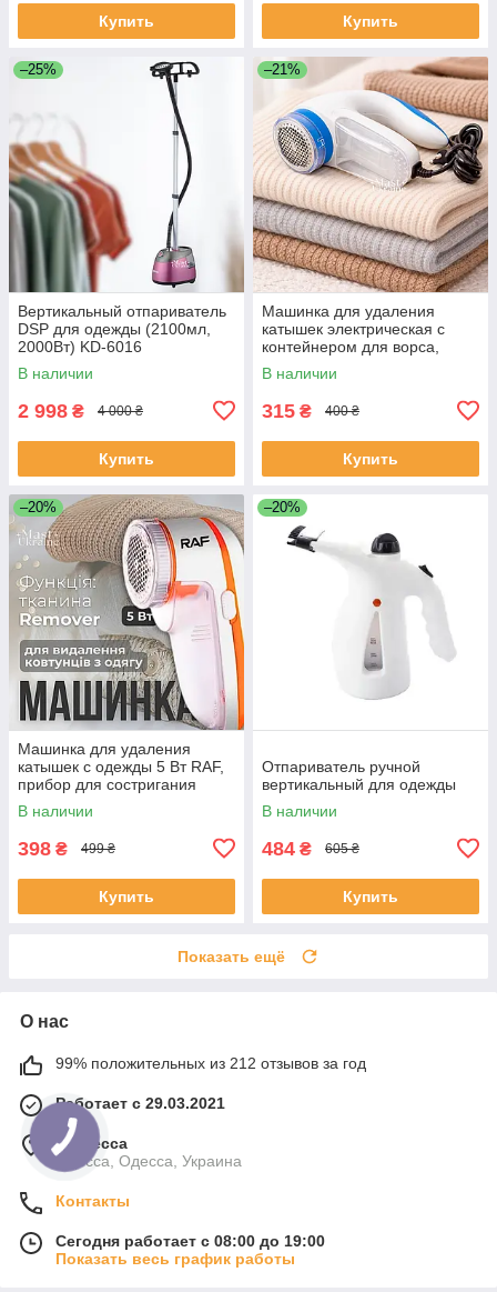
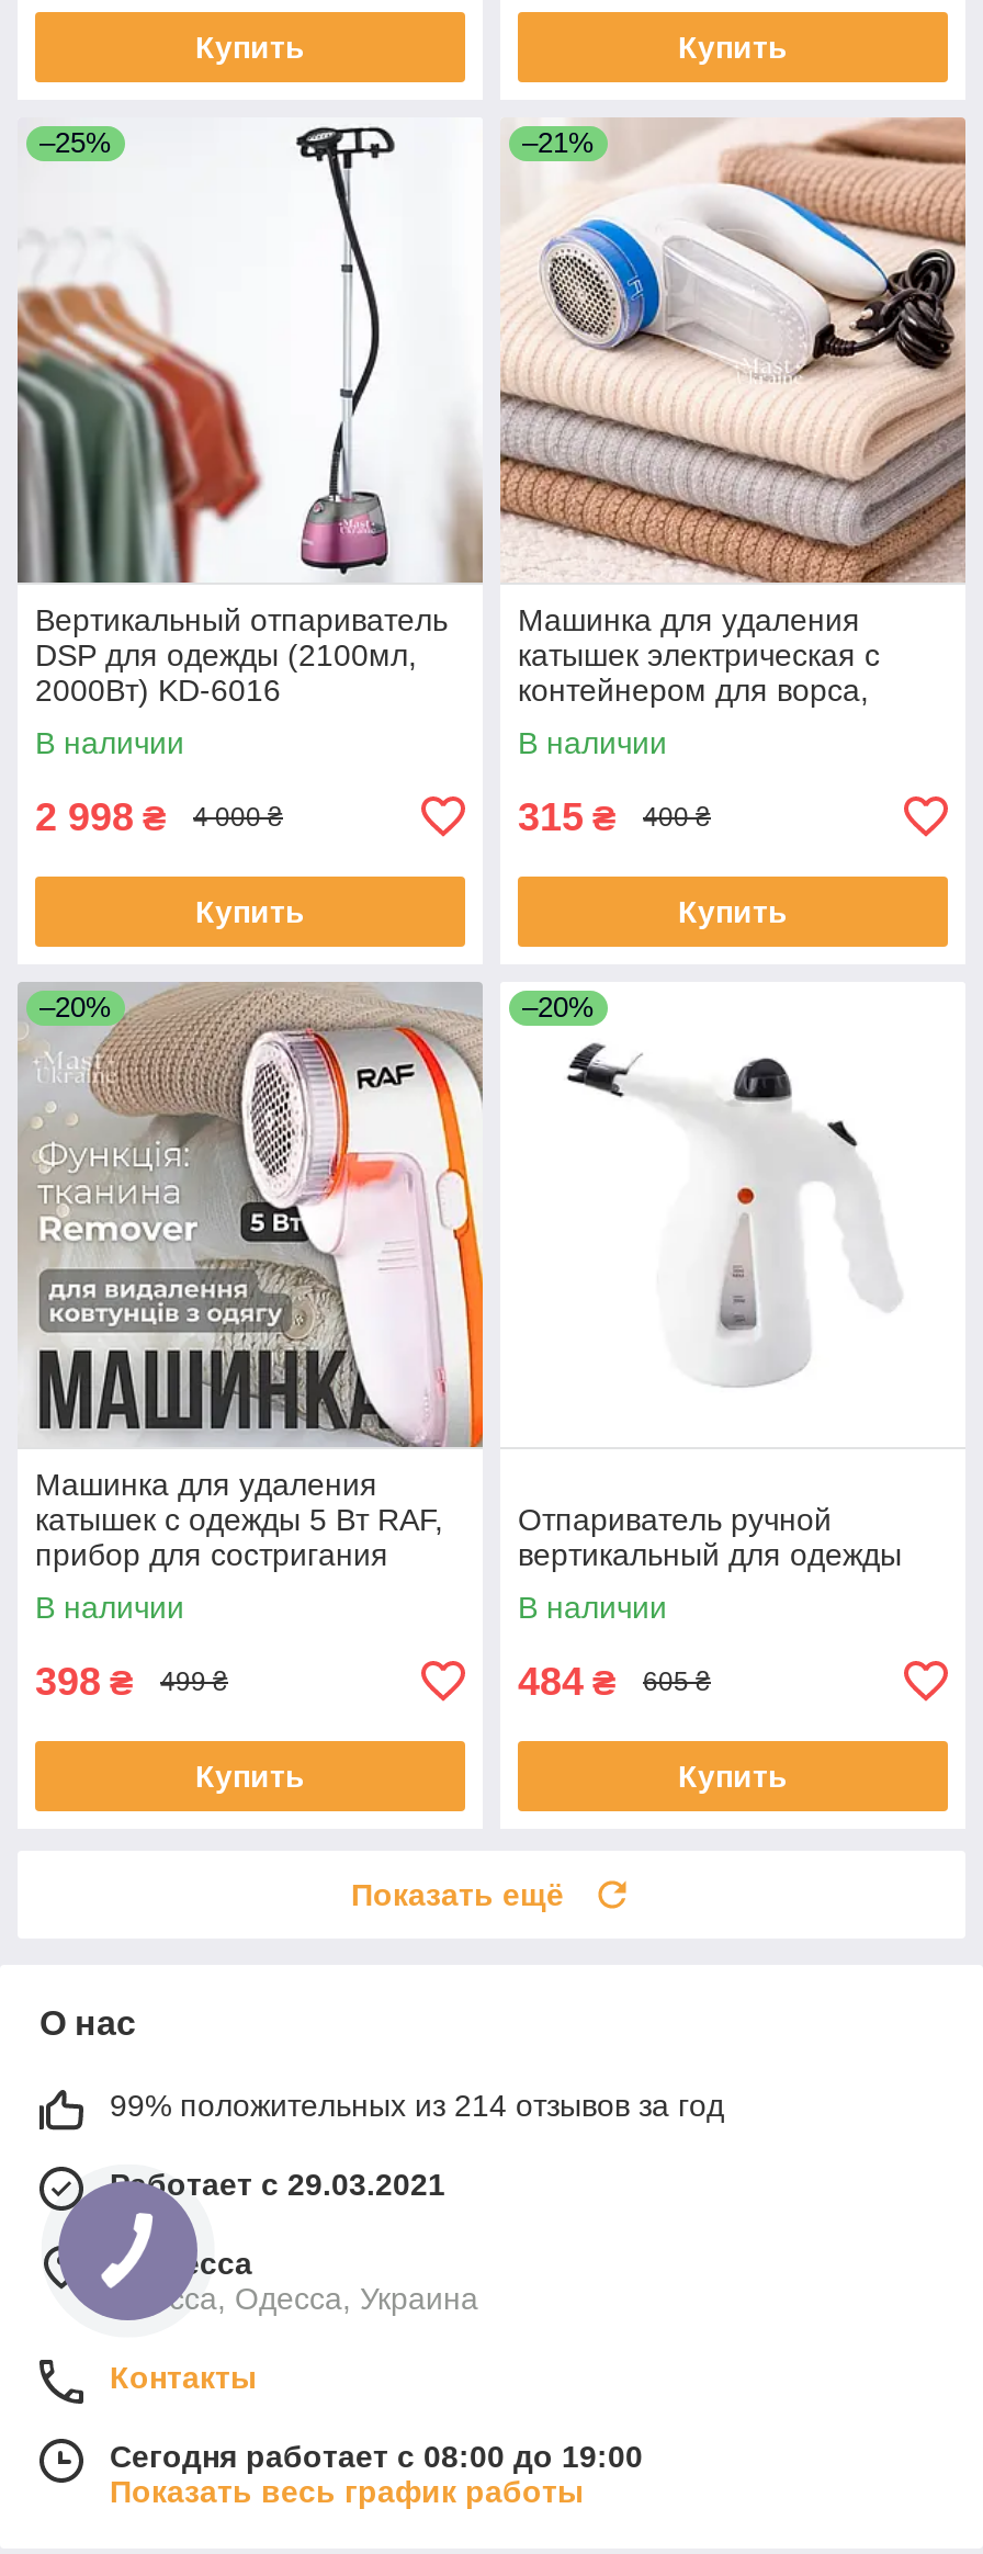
- 99% положительных из 212 отзывов за год
+ 99% положительных из 214 отзывов за год
